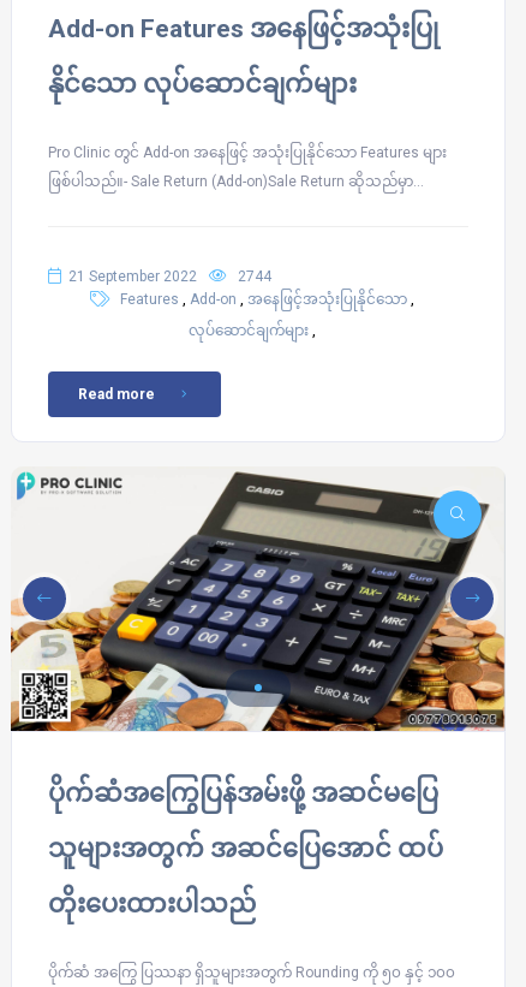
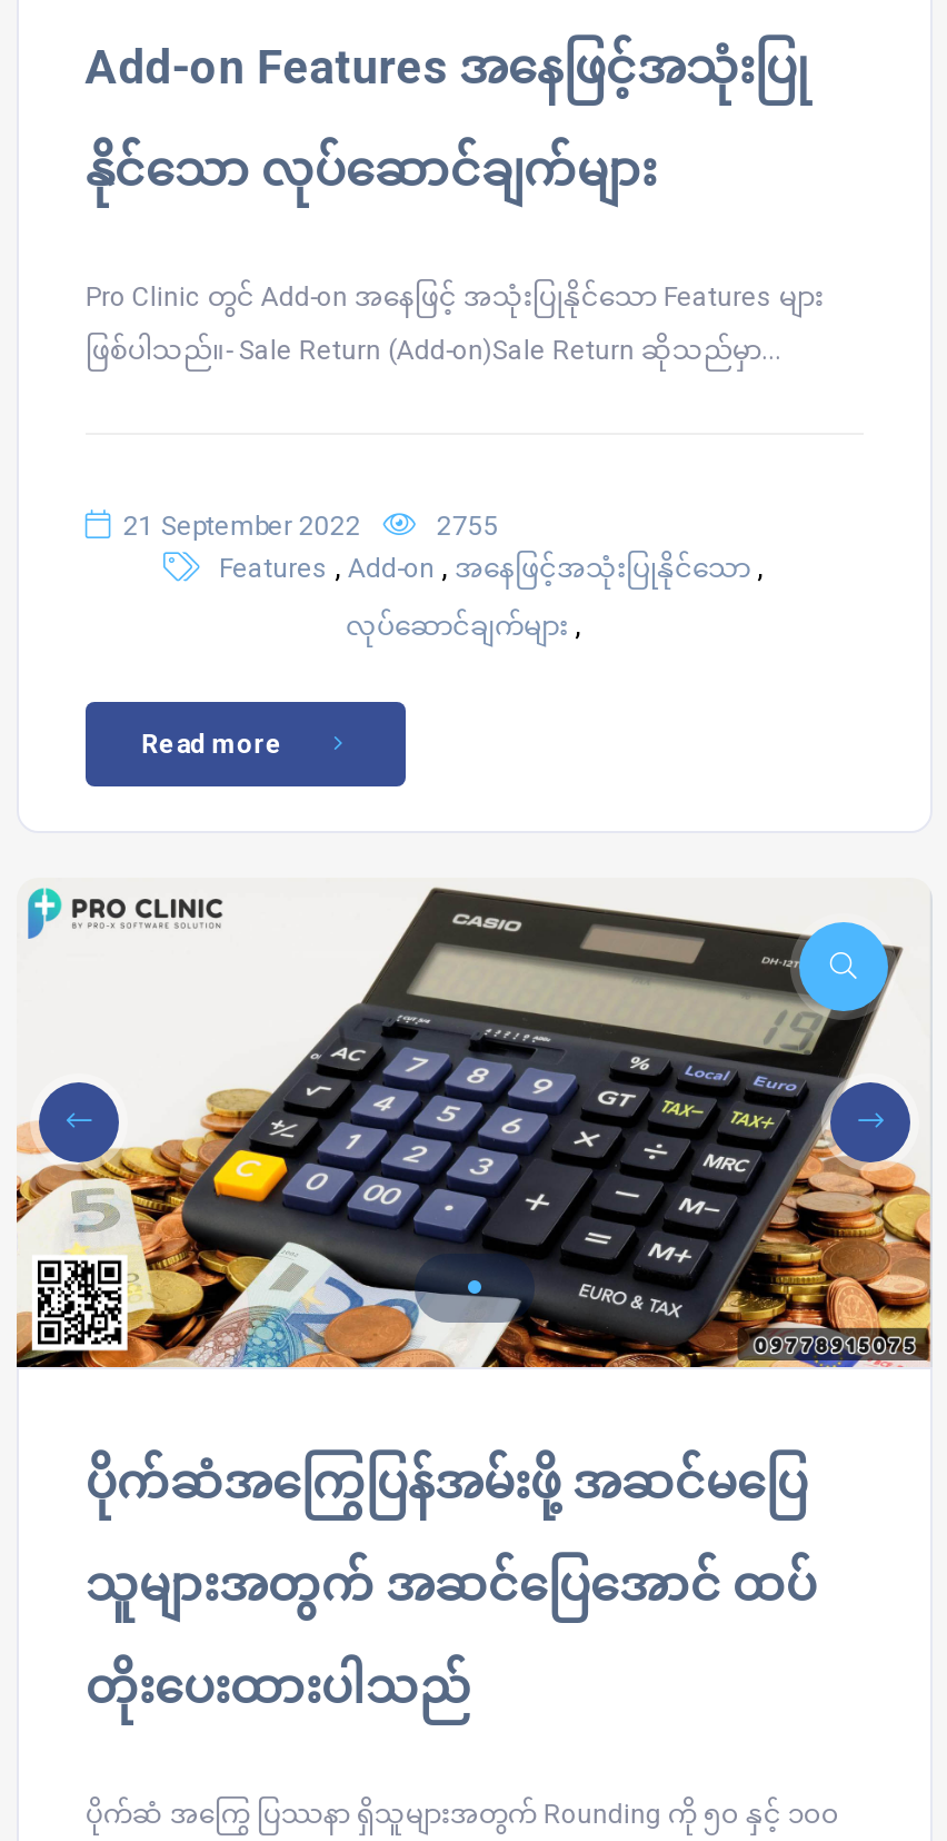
- 2744
+ 2755
